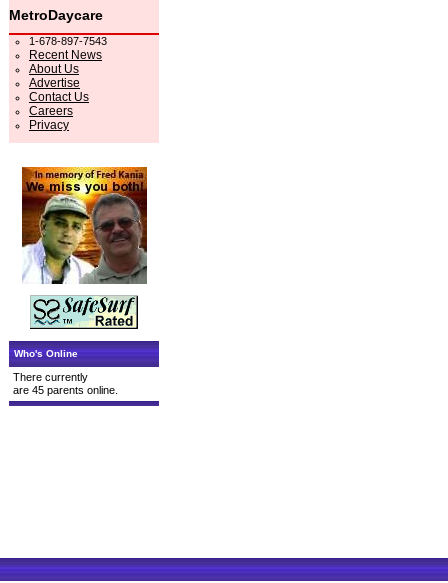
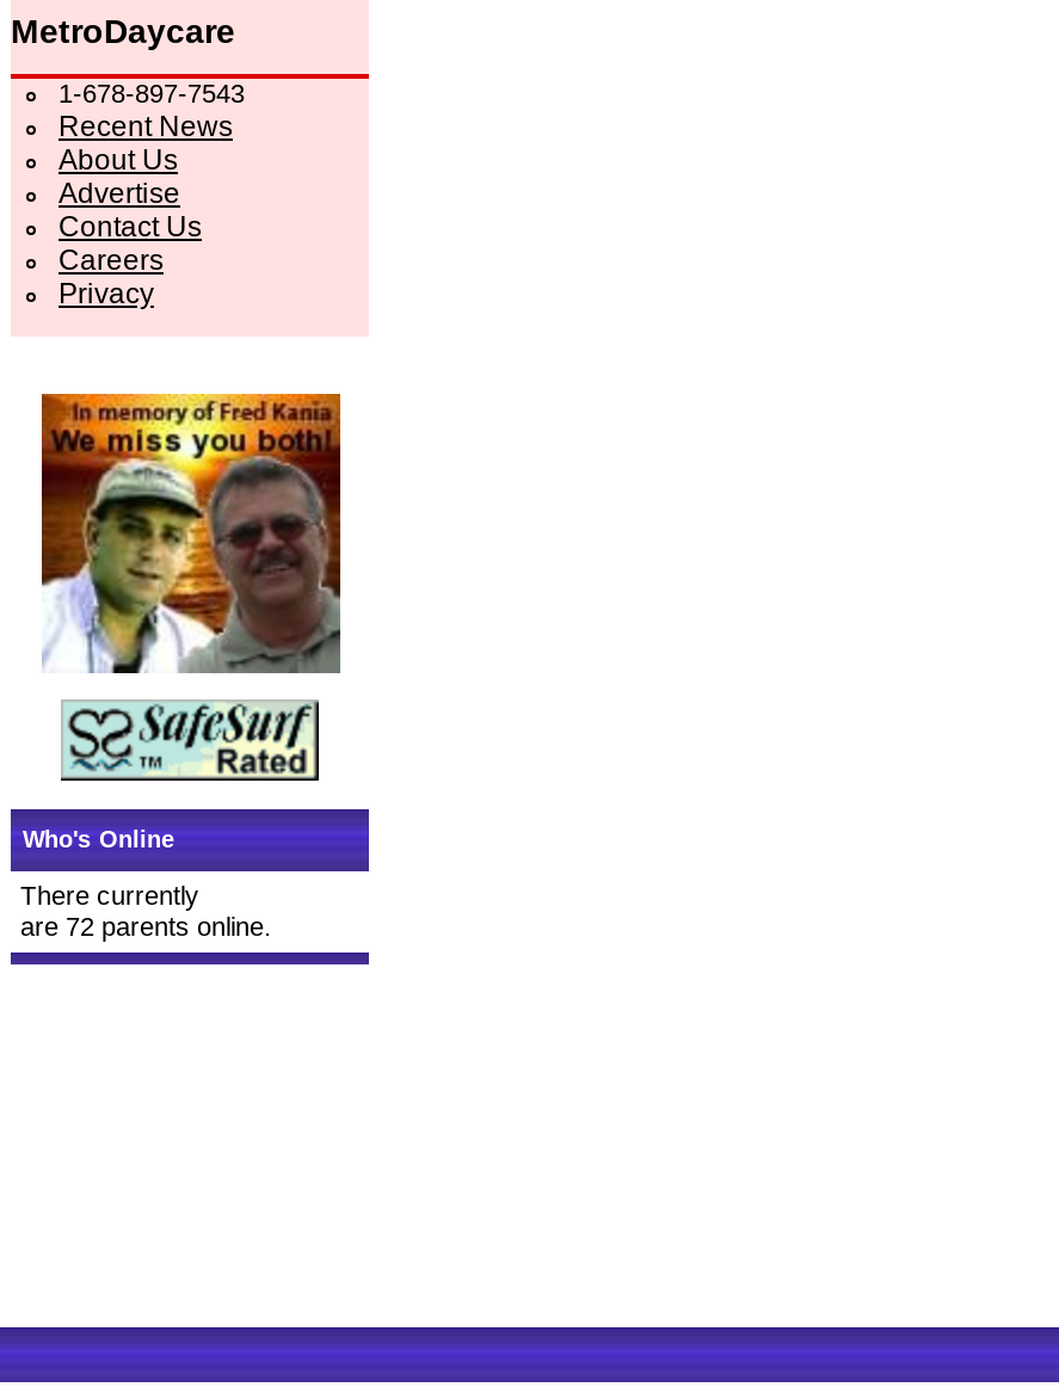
- are 45 parents online.
+ are 72 parents online.
